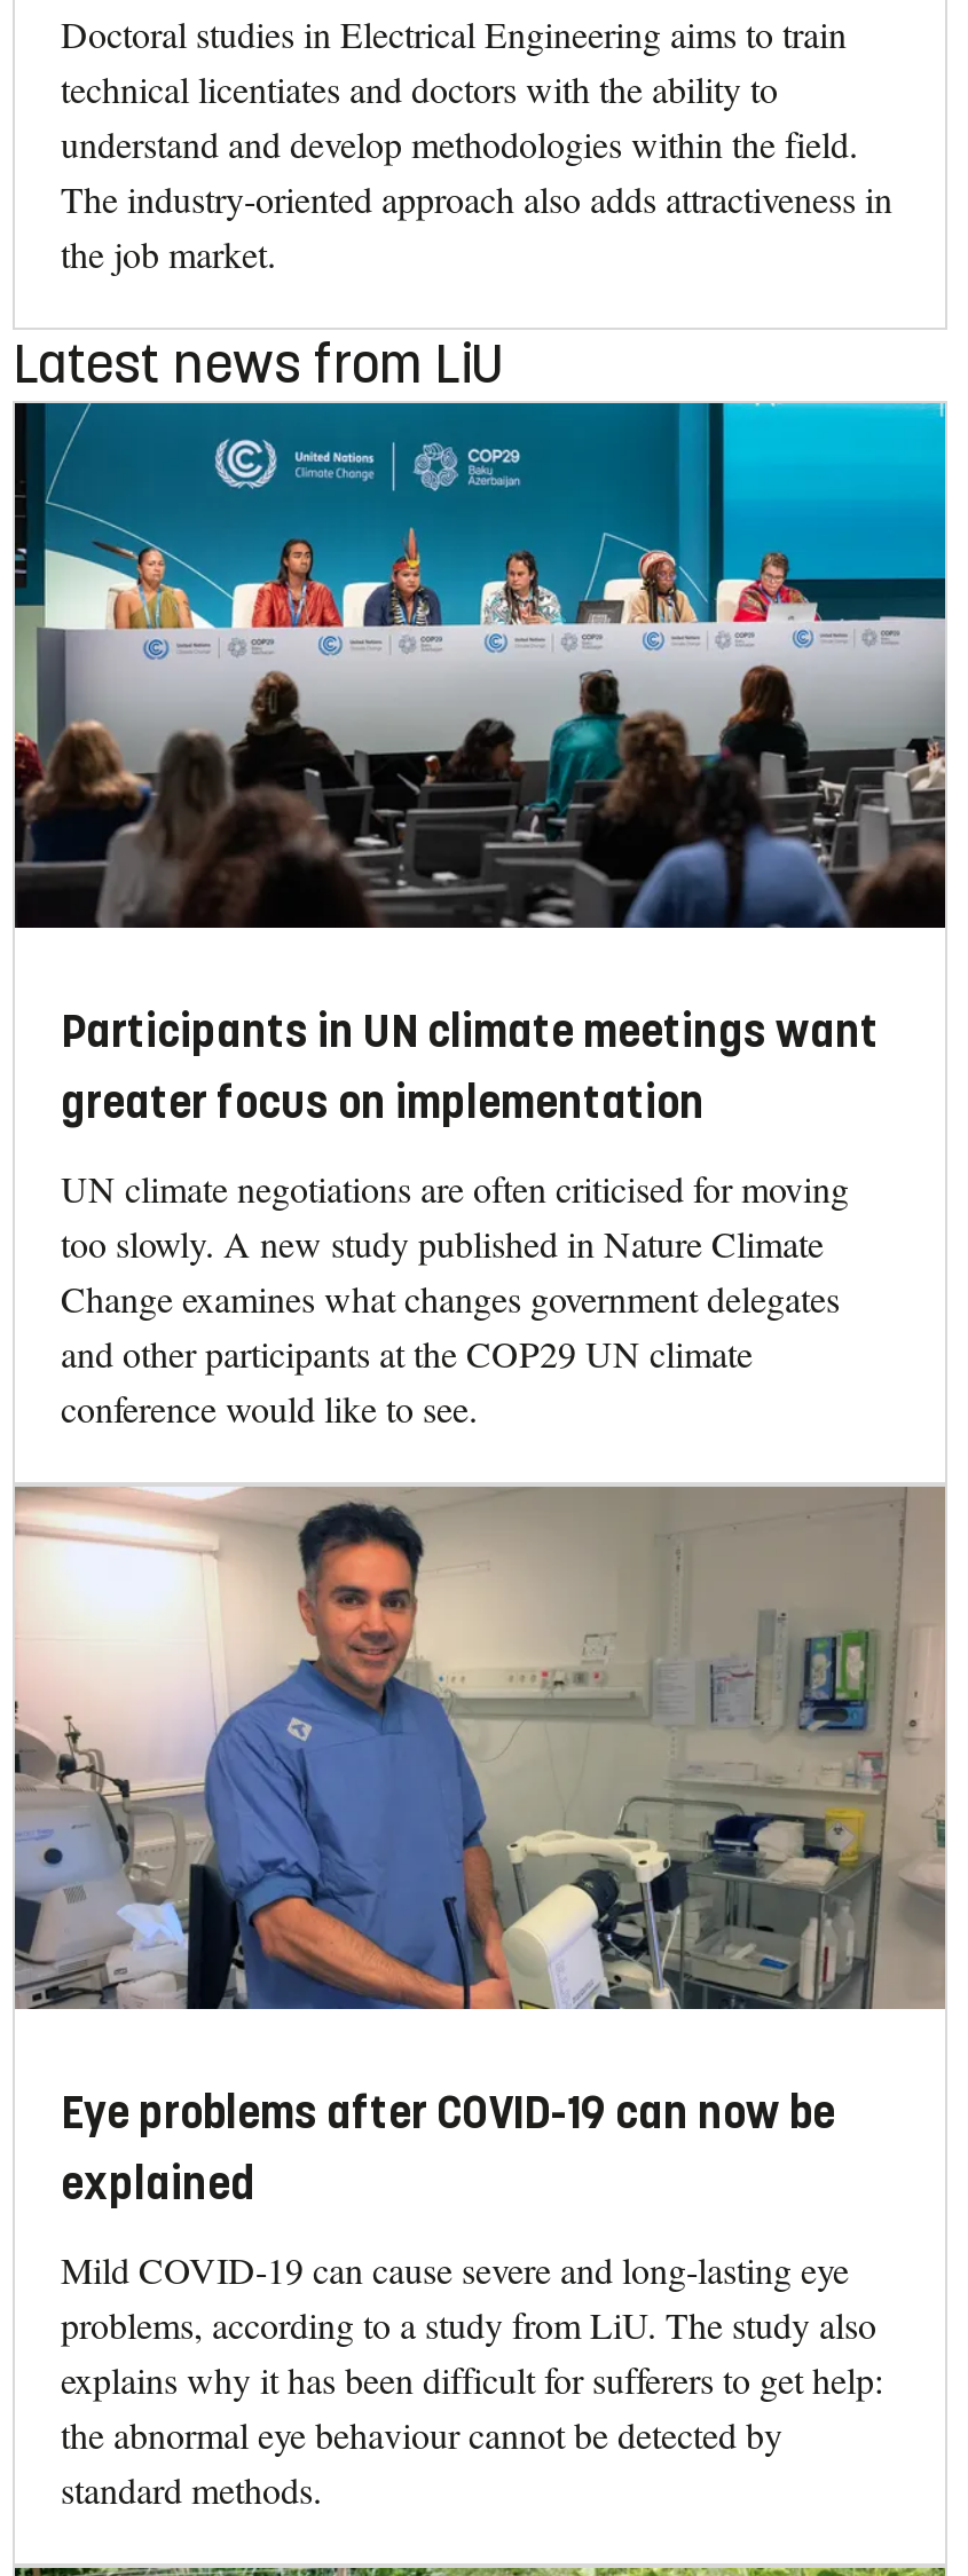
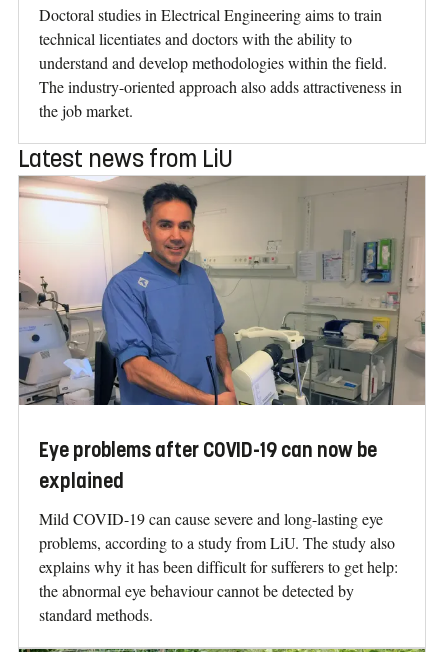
- [image]
- Participants in UN climate meetings want
- greater focus on implementation
- UN climate negotiations are often criticised for moving
- too slowly. A new study published in Nature Climate
- Change examines what changes government delegates
- and other participants at the COP29 UN climate
- conference would like to see.
